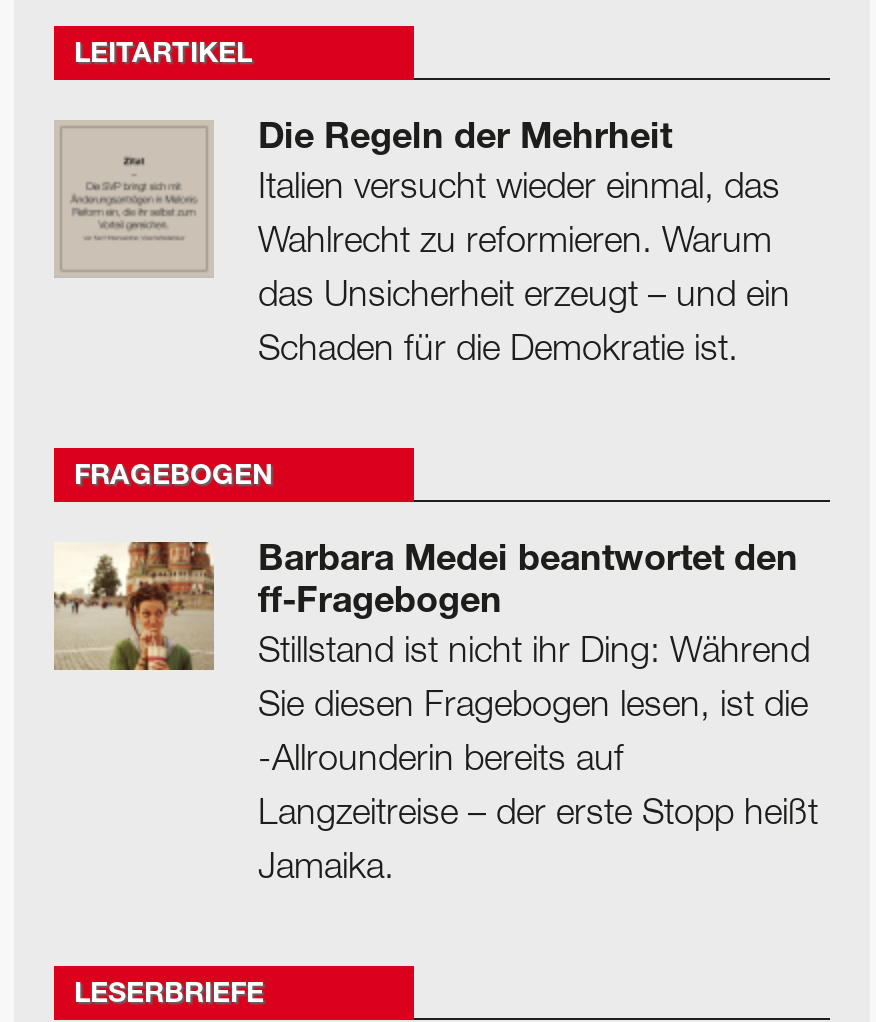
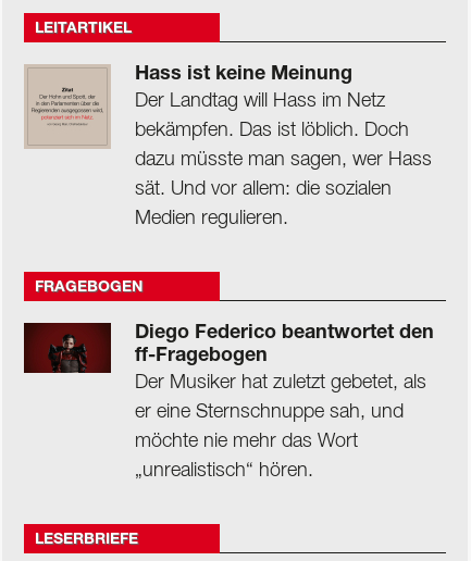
- Die Regeln der Mehrheit
- Italien versucht wieder einmal, das
- Wahlrecht zu reformieren. Warum
- das Unsicherheit erzeugt – und ein
- Schaden für die Demokratie ist.
+ Hass ist keine Meinung
+ Der Landtag will Hass im Netz
+ bekämpfen. Das ist löblich. Doch
+ dazu müsste man sagen, wer Hass
+ sät. Und vor allem: die sozialen
+ Medien regulieren.

moved down: FRAGEBOGEN

- [image]
- Barbara Medei beantwortet den
+ [image]
+ Diego Federico beantwortet den

moved down: ff-Fragebogen

- Stillstand ist nicht ihr Ding: Während
- Sie diesen Fragebogen lesen, ist die
- -Allrounderin bereits auf
- Langzeitreise – der erste Stopp heißt
- Jamaika.
+ Der Musiker hat zuletzt gebetet, als
+ er eine Sternschnuppe sah, und
+ möchte nie mehr das Wort
+ „unrealistisch“ hören.
